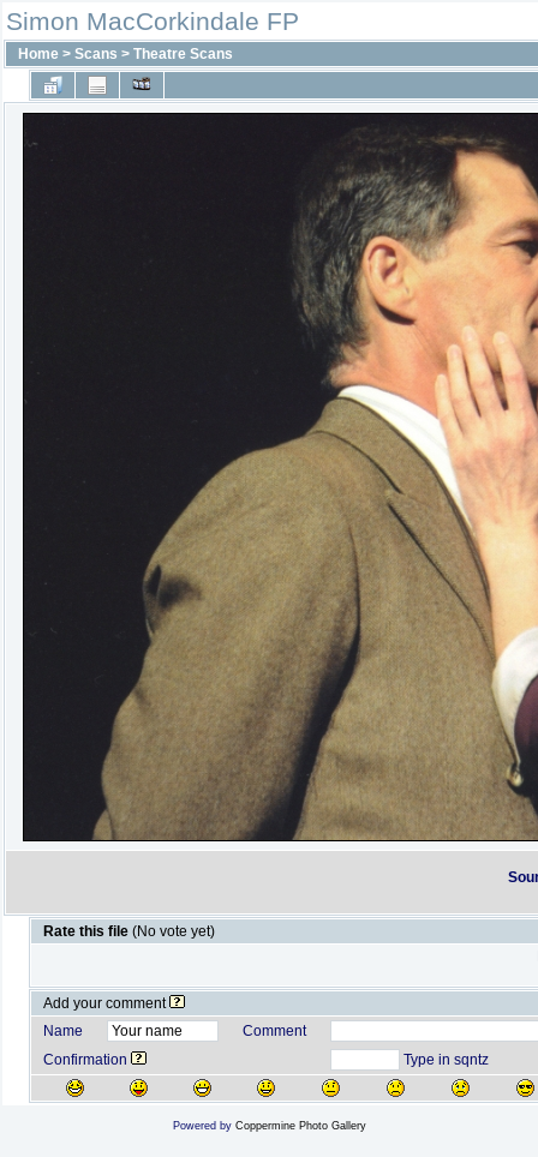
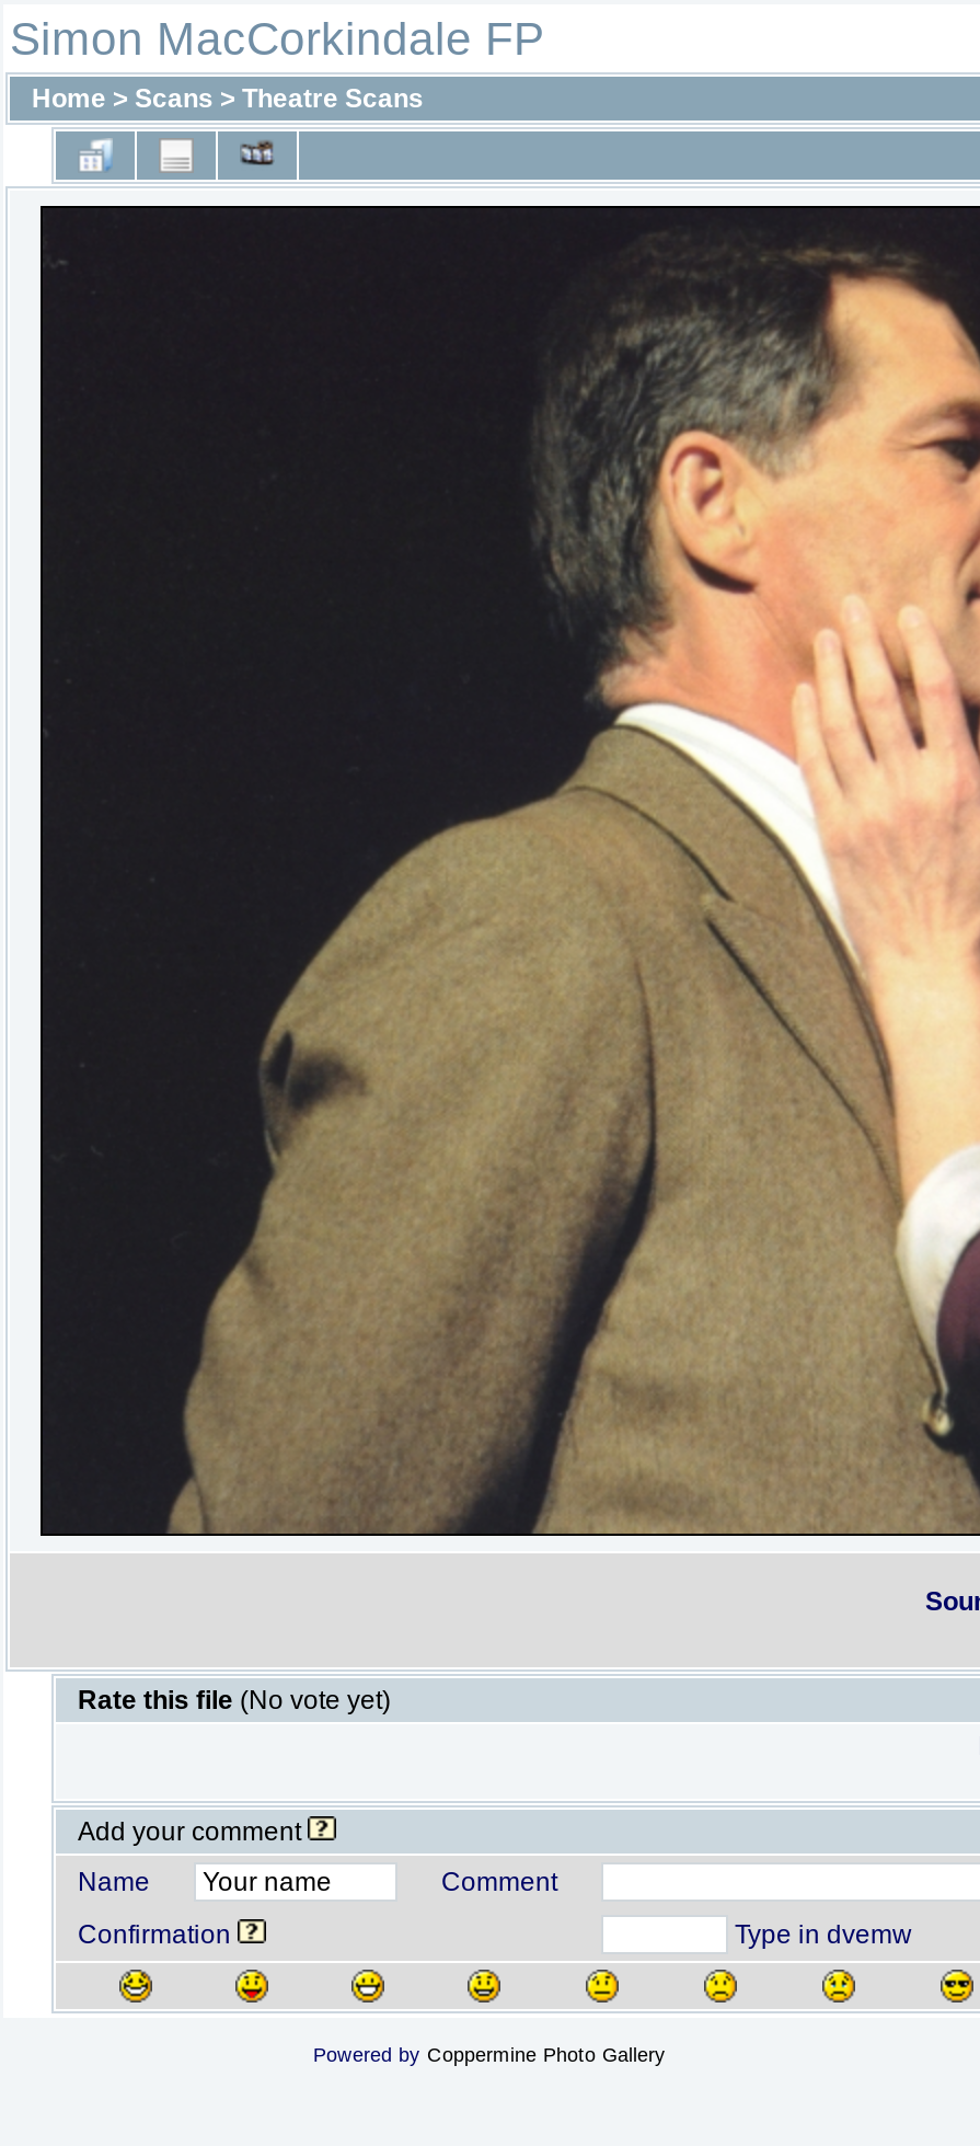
- Type in sqntz
+ Type in dvemw
